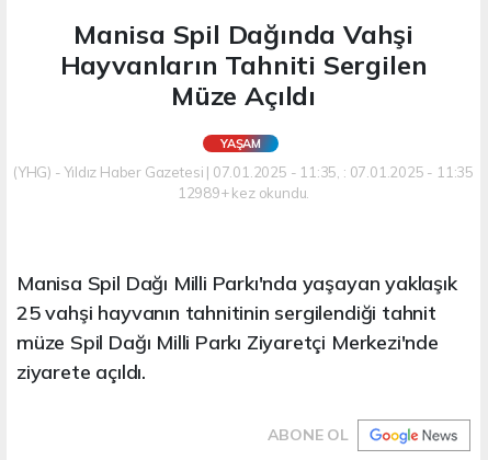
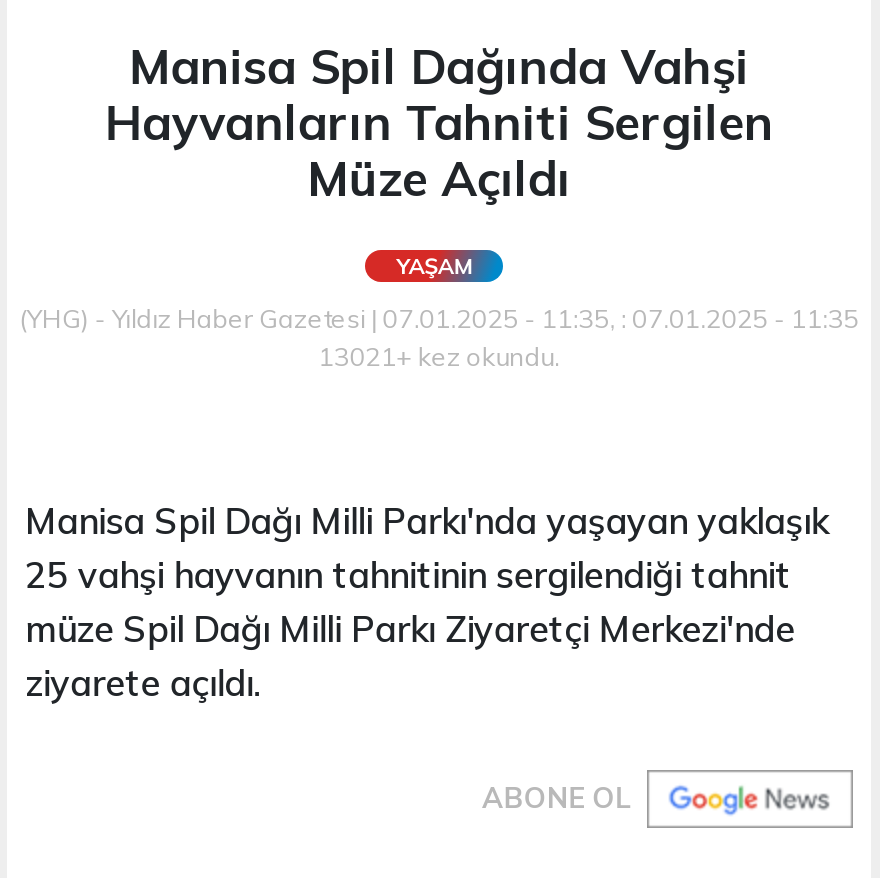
- 12989+ kez okundu.
+ 13021+ kez okundu.
